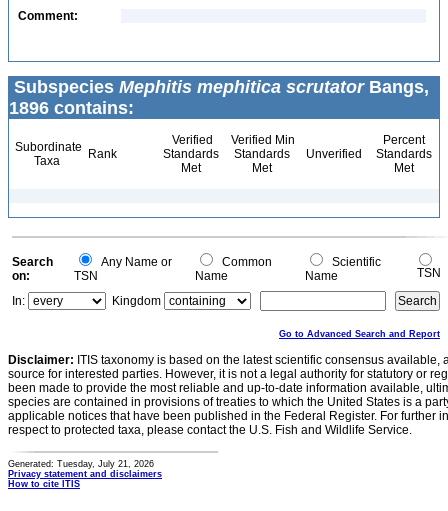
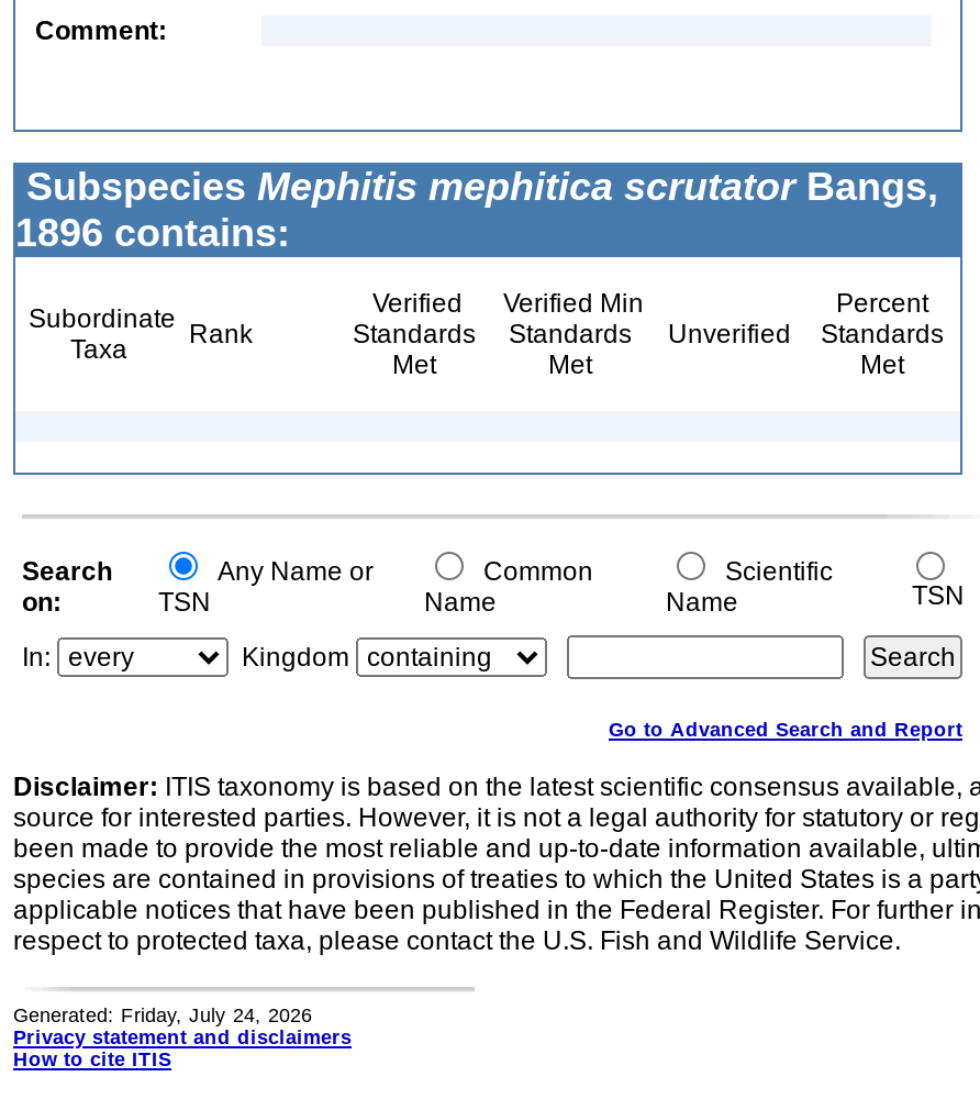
- Generated: Tuesday, July 21, 2026
+ Generated: Friday, July 24, 2026
